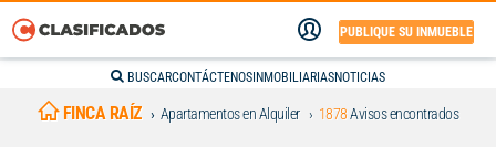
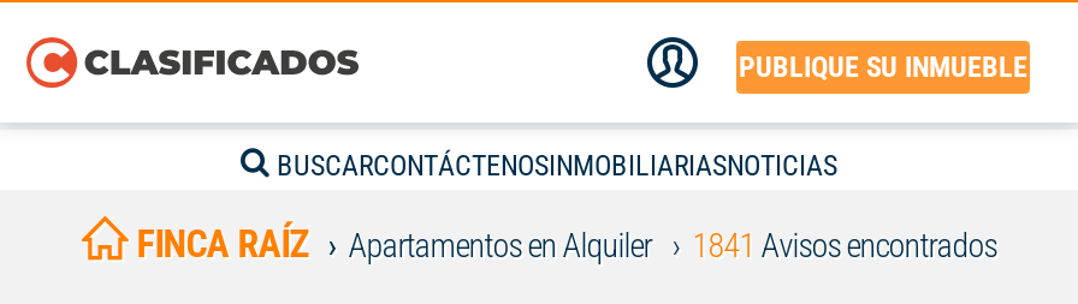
- 1878 Avisos encontrados
+ 1841 Avisos encontrados
